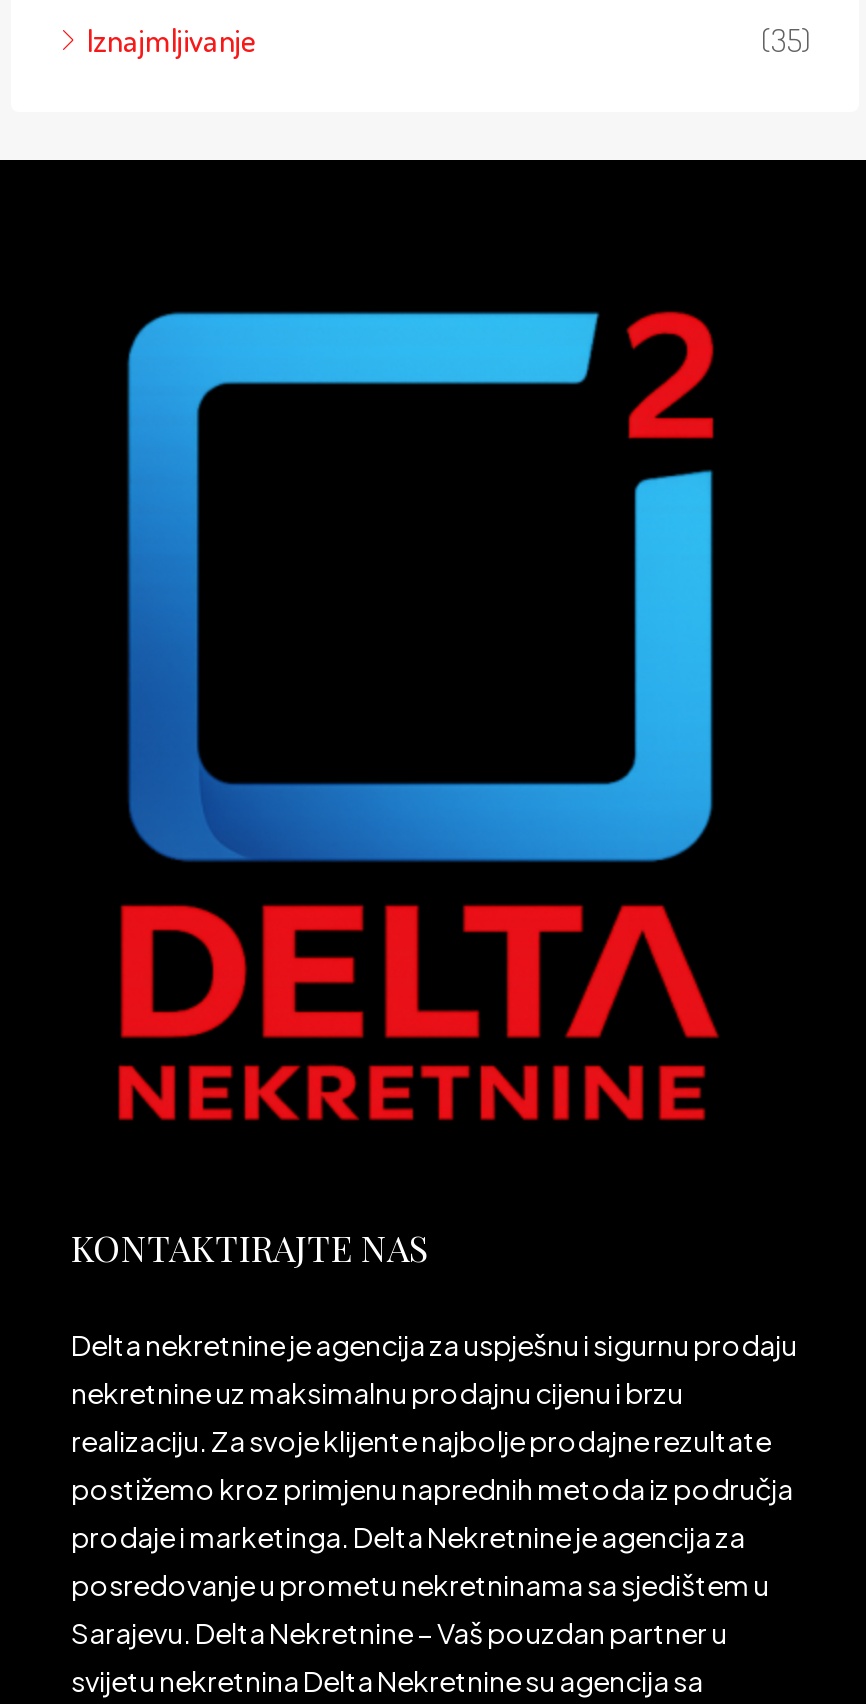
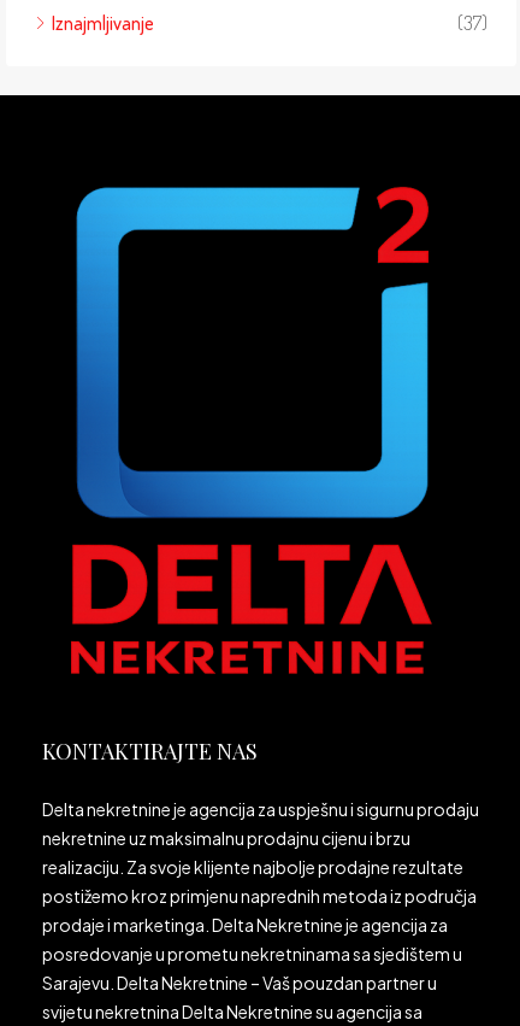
- (35)
+ (37)
